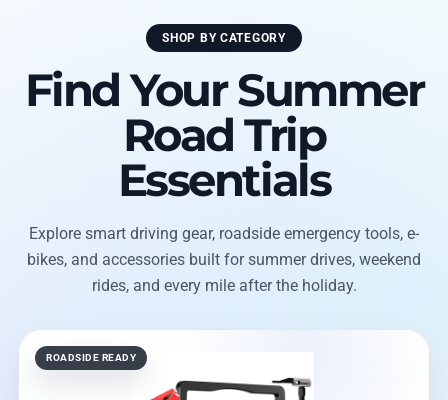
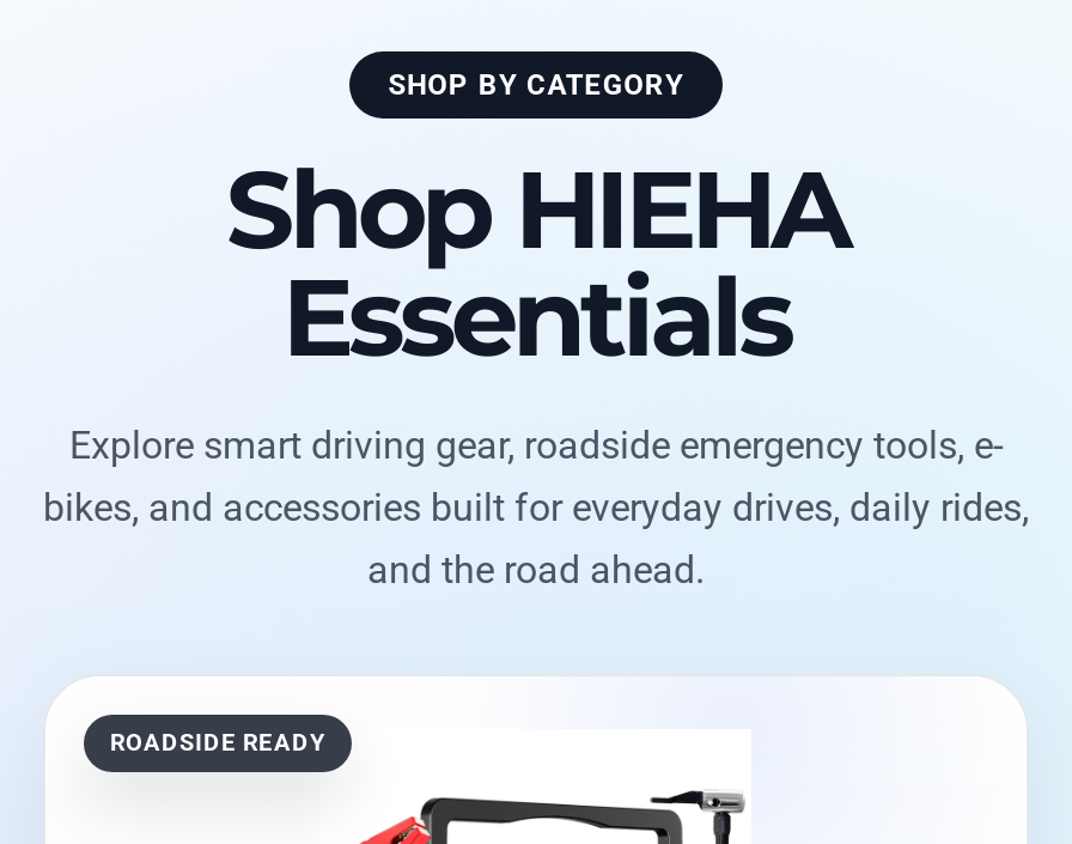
- Find Your Summer
- Road Trip
+ Shop HIEHA

- bikes, and accessories built for summer drives, weekend
- rides, and every mile after the holiday.
+ bikes, and accessories built for everyday drives, daily rides,
+ and the road ahead.
